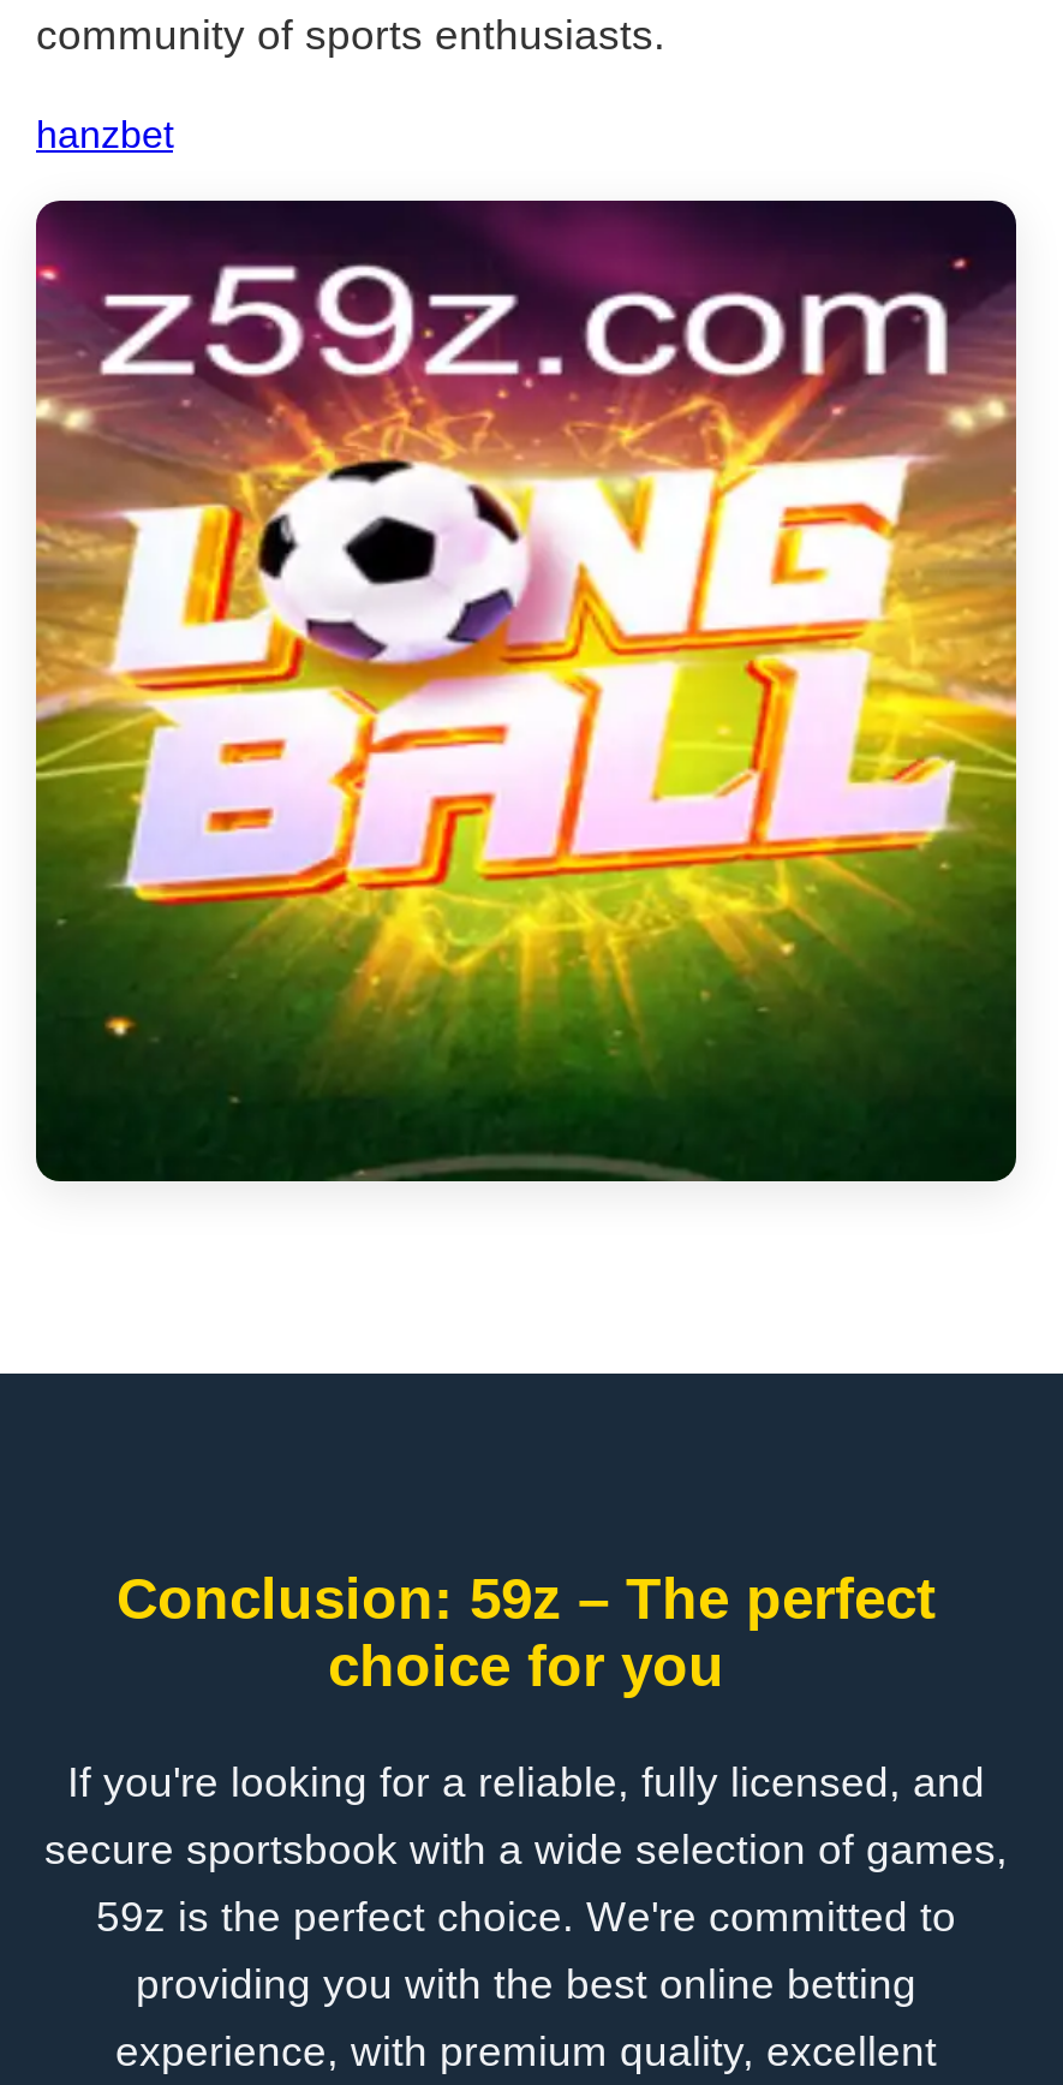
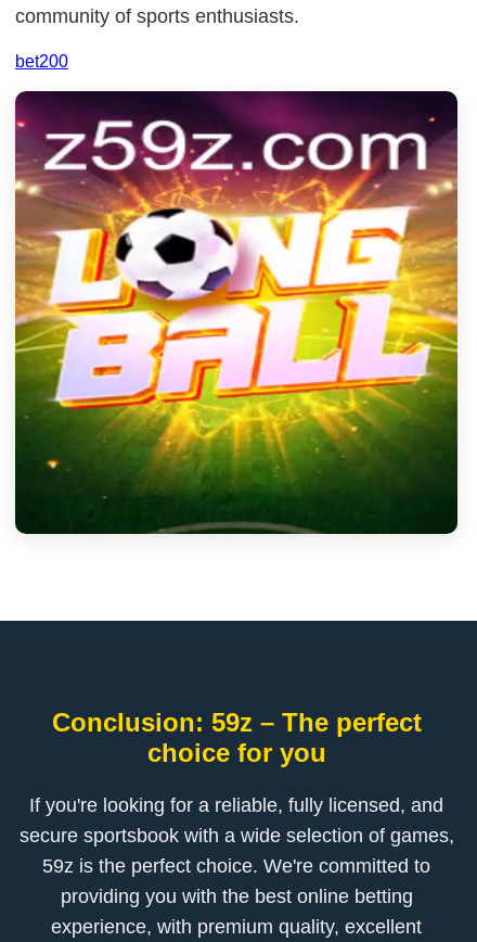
- hanzbet
+ bet200
